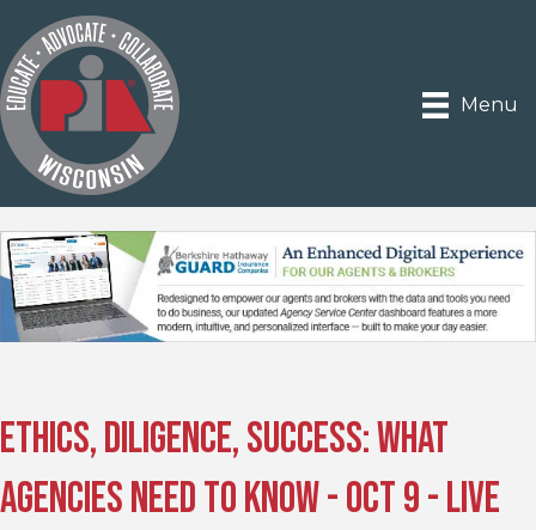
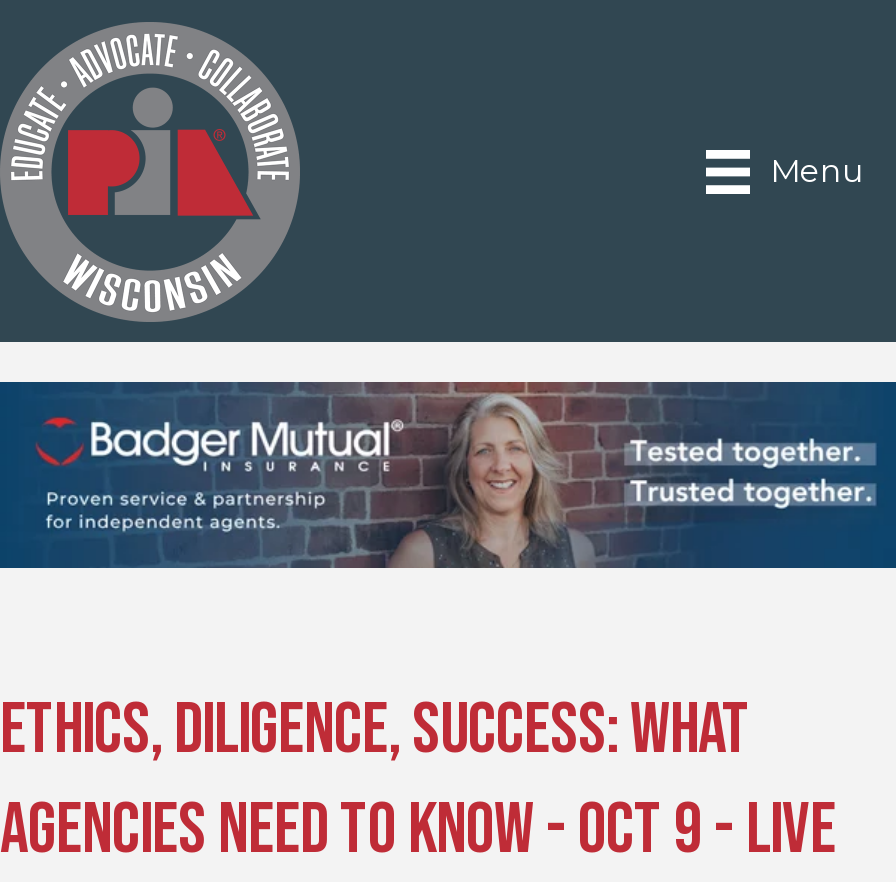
- [image]
+ [image]
